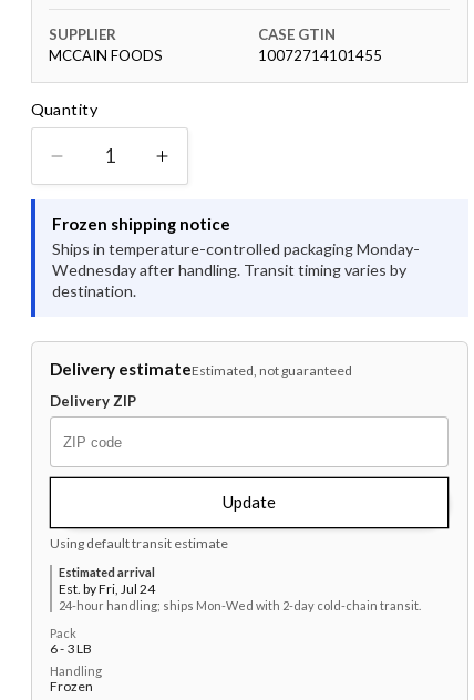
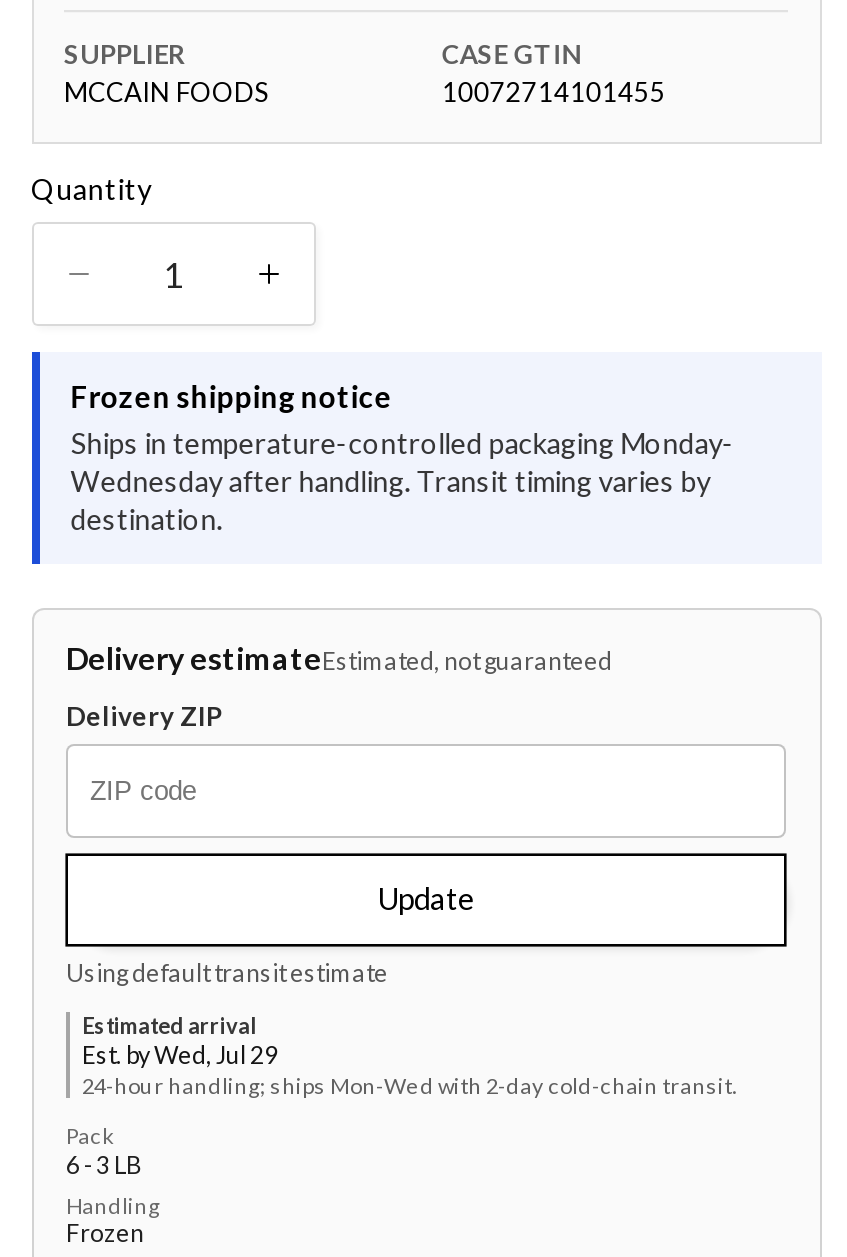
- Est. by Fri, Jul 24
+ Est. by Wed, Jul 29
